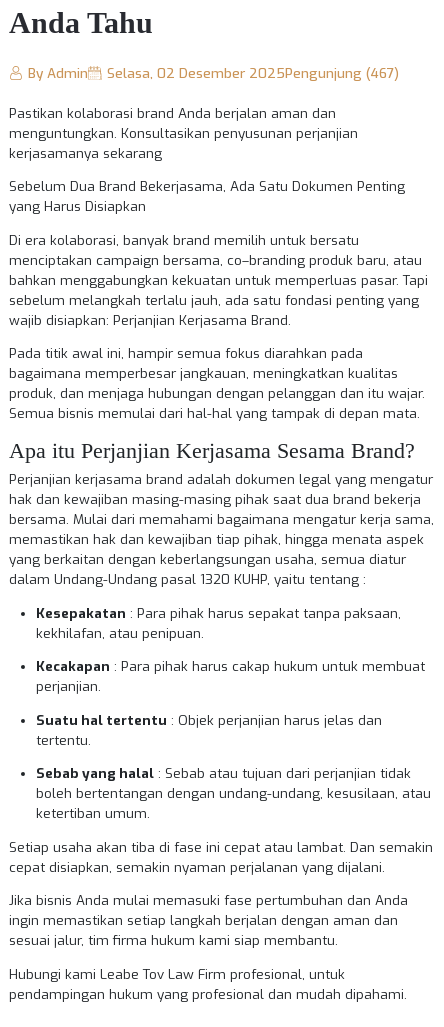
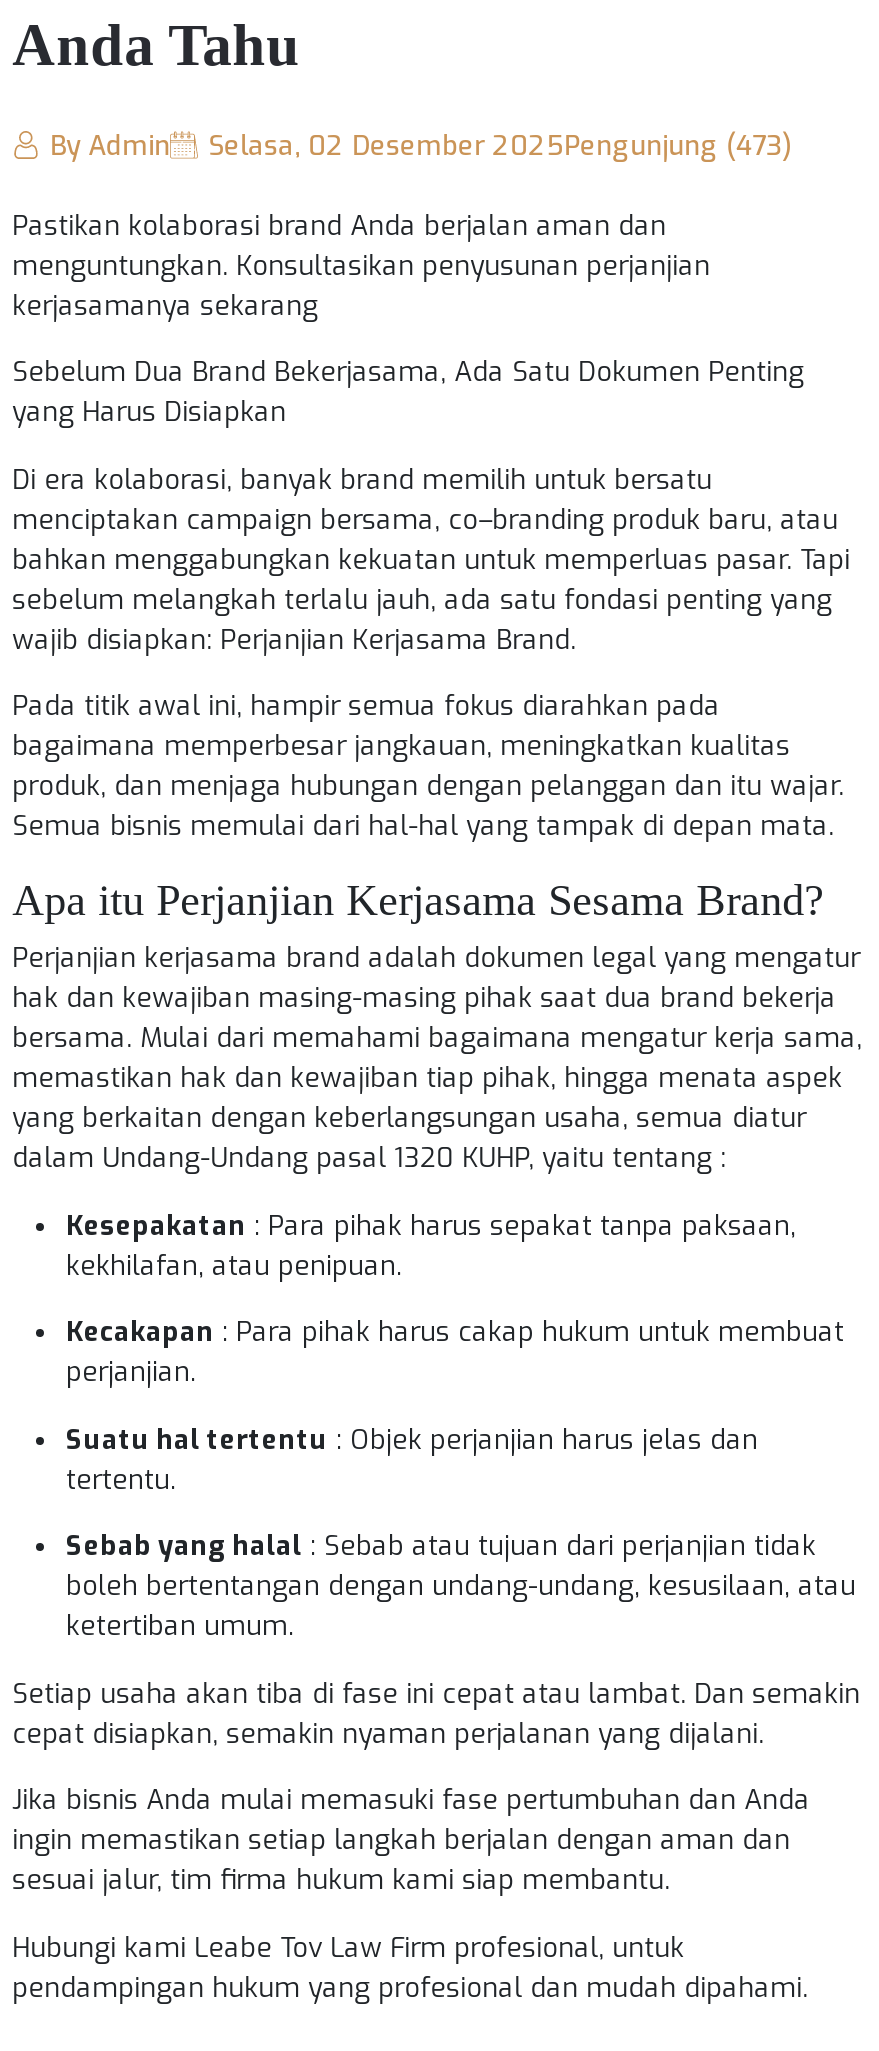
- Selasa, 02 Desember 2025Pengunjung (467)
+ Selasa, 02 Desember 2025Pengunjung (473)
